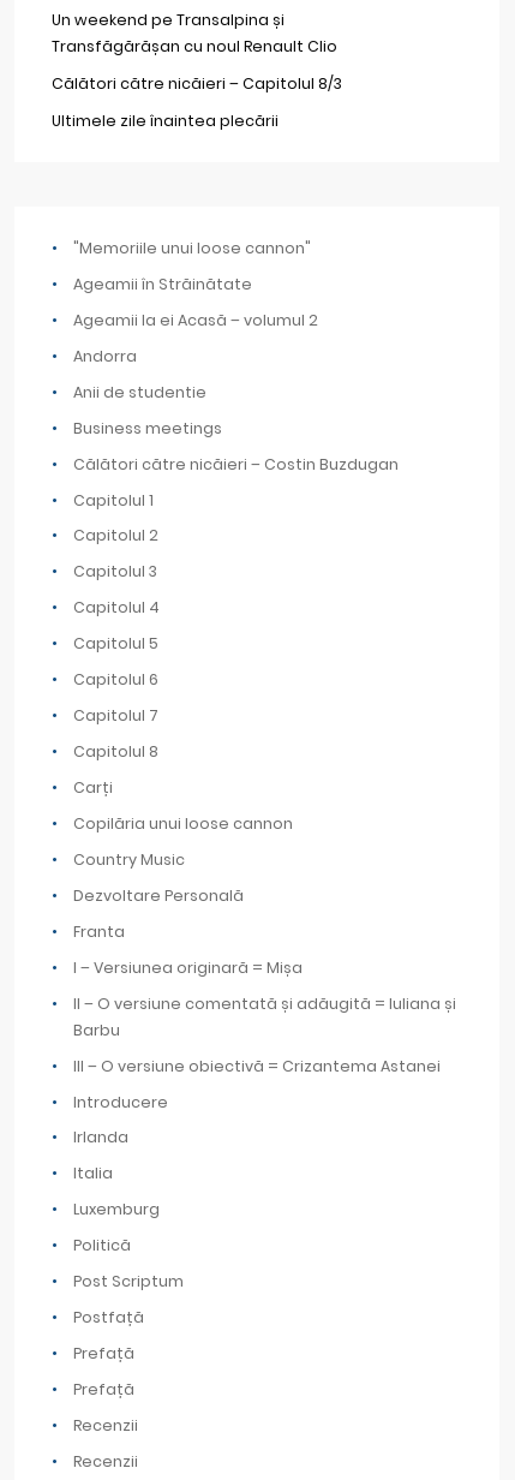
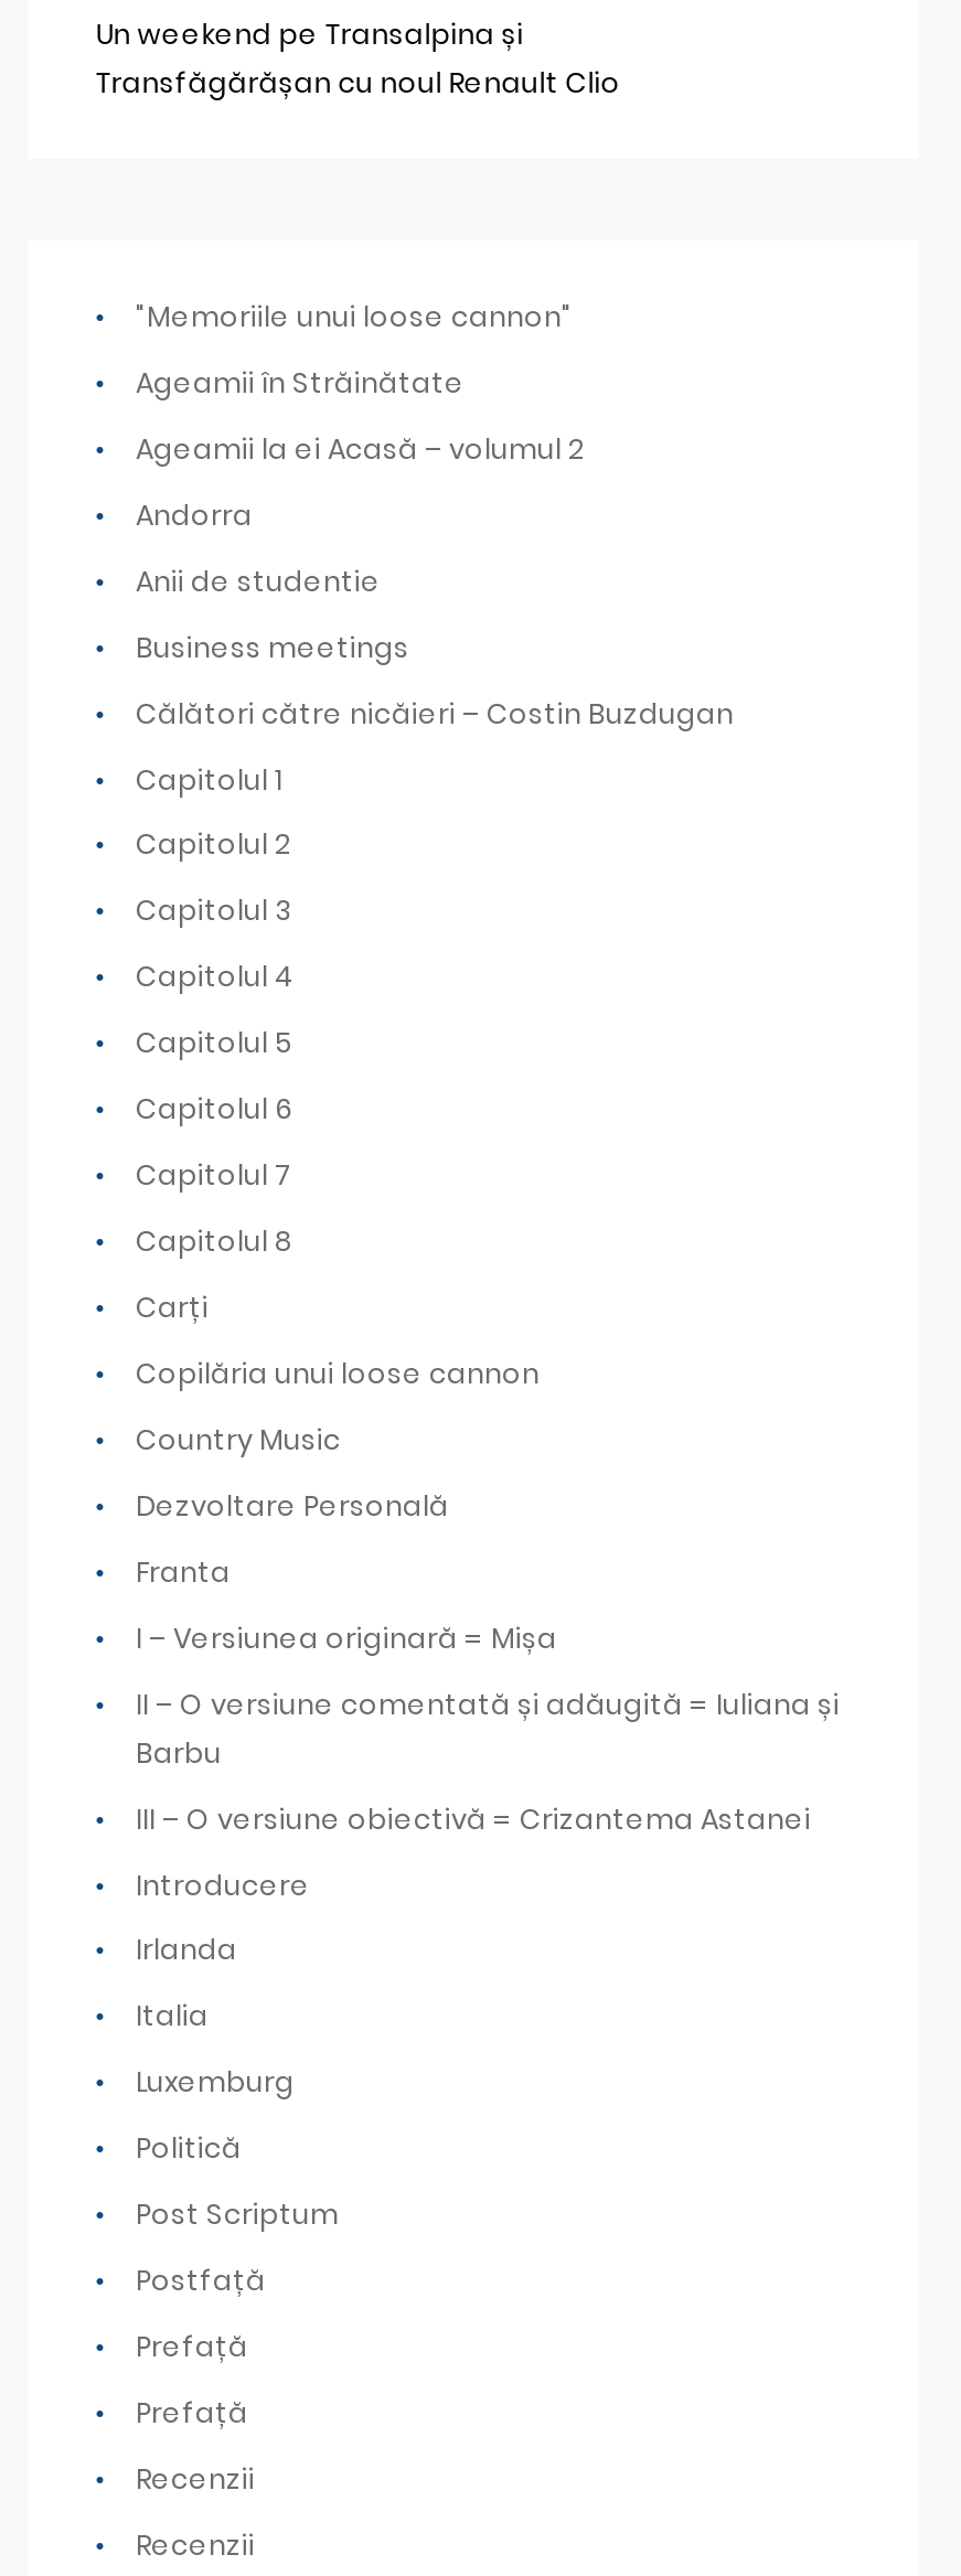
- Călători către nicăieri – Capitolul 8/3
- Ultimele zile înaintea plecării
